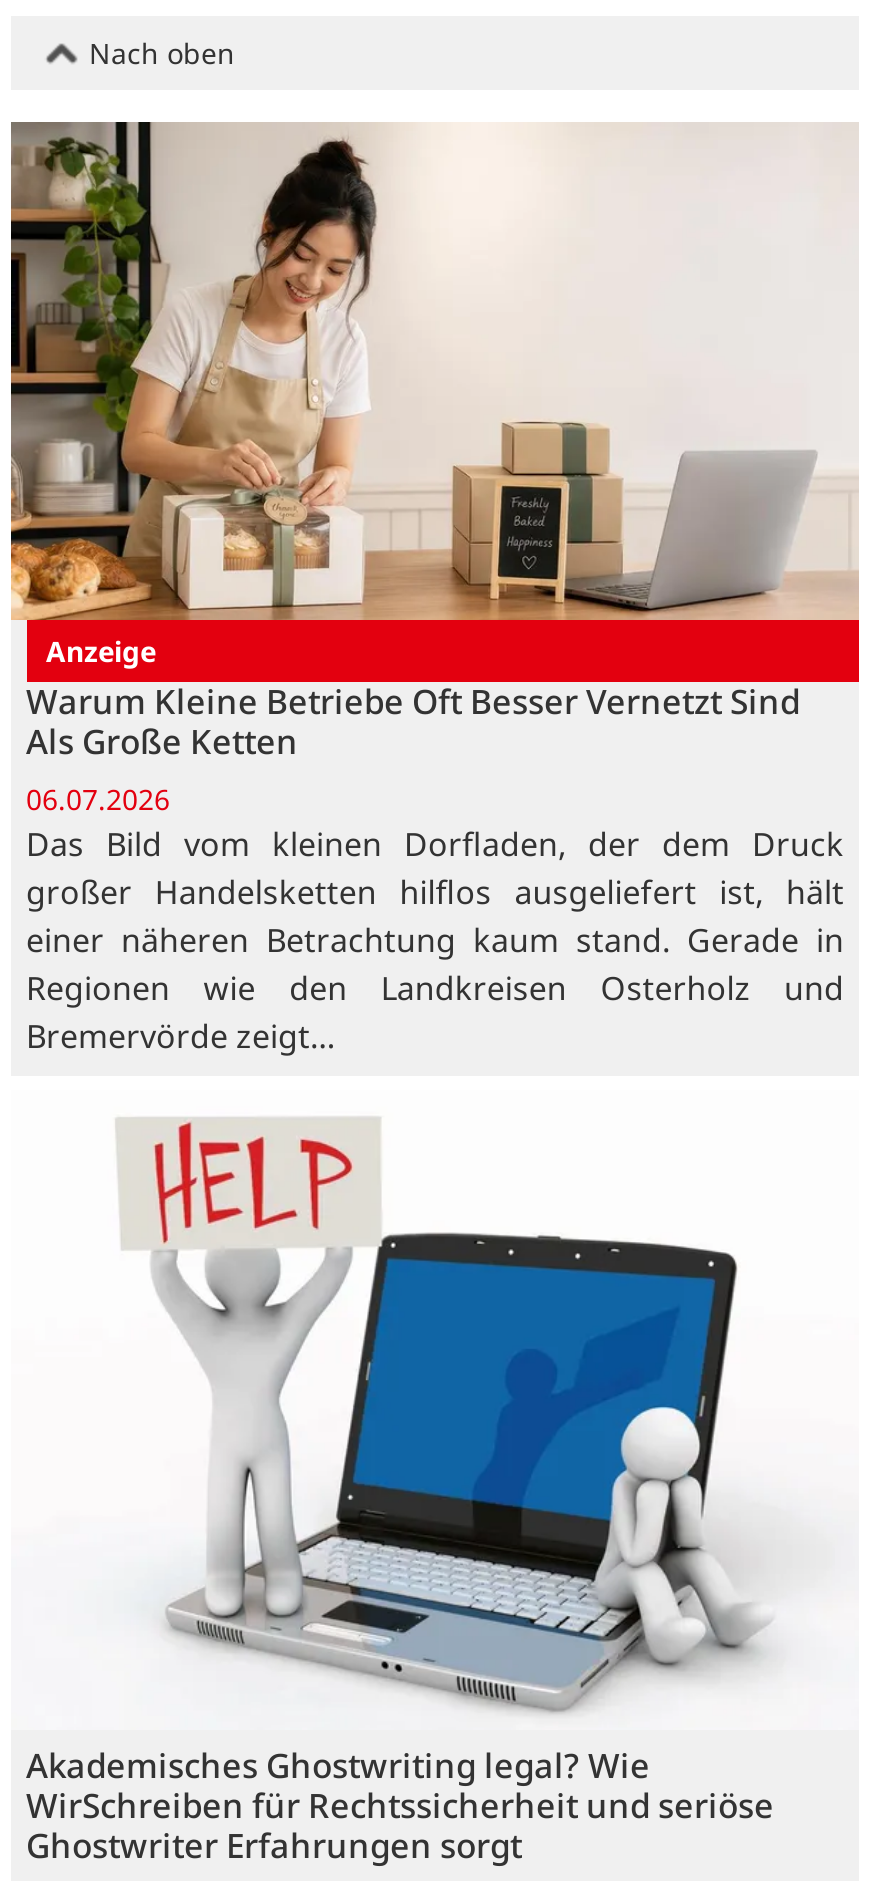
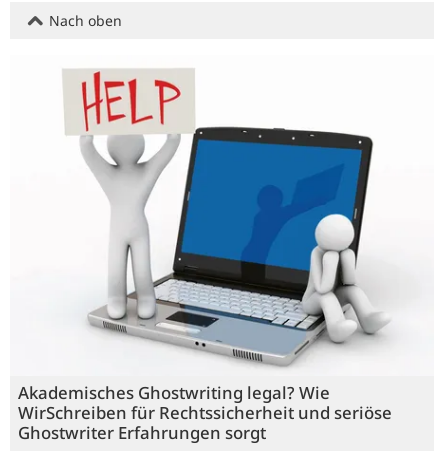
- [image]
- Anzeige
- Warum Kleine Betriebe Oft Besser Vernetzt Sind
- Als Große Ketten
- 06.07.2026
- Das Bild vom kleinen Dorfladen, der dem Druck
- großer Handelsketten hilflos ausgeliefert ist, hält
- einer näheren Betrachtung kaum stand. Gerade in
- Regionen wie den Landkreisen Osterholz und
- Bremervörde zeigt…
